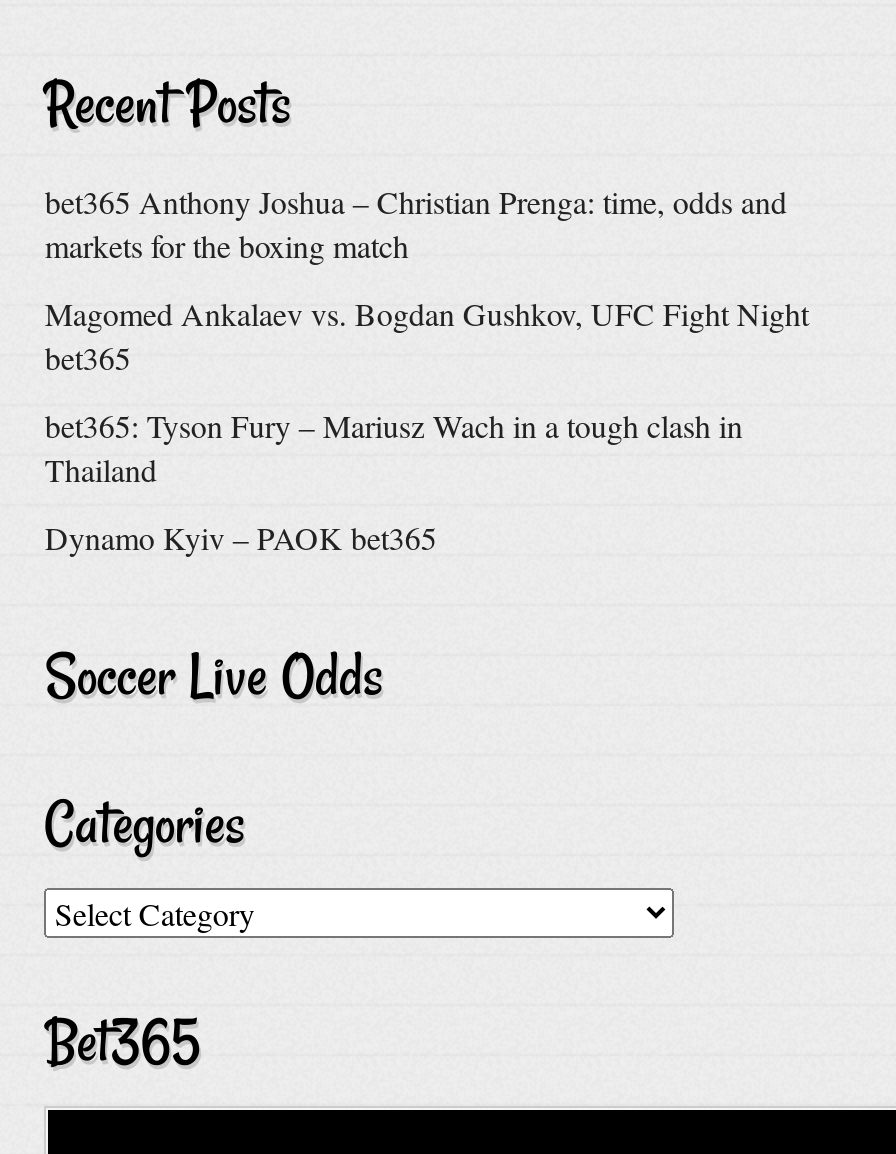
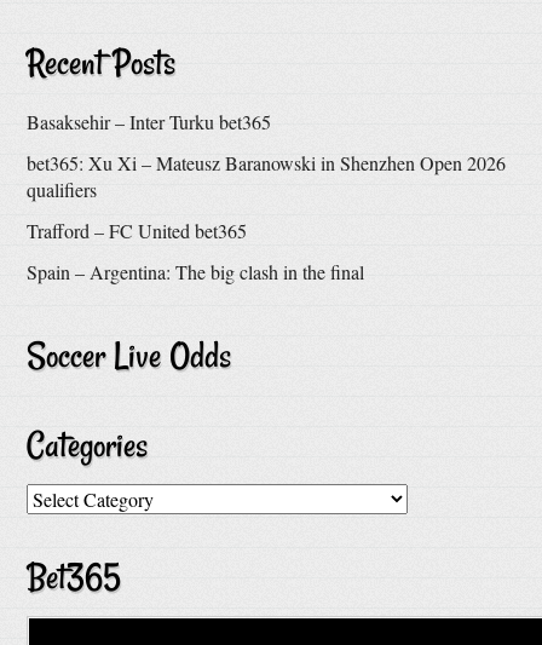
- bet365 Anthony Joshua – Christian Prenga: time, odds and
- markets for the boxing match
+ Basaksehir – Inter Turku bet365

- Magomed Ankalaev vs. Bogdan Gushkov, UFC Fight Night
- bet365
+ bet365: Xu Xi – Mateusz Baranowski in Shenzhen Open 2026
+ qualifiers

- bet365: Tyson Fury – Mariusz Wach in a tough clash in
- Thailand
+ Trafford – FC United bet365

- Dynamo Kyiv – PAOK bet365
+ Spain – Argentina: The big clash in the final
